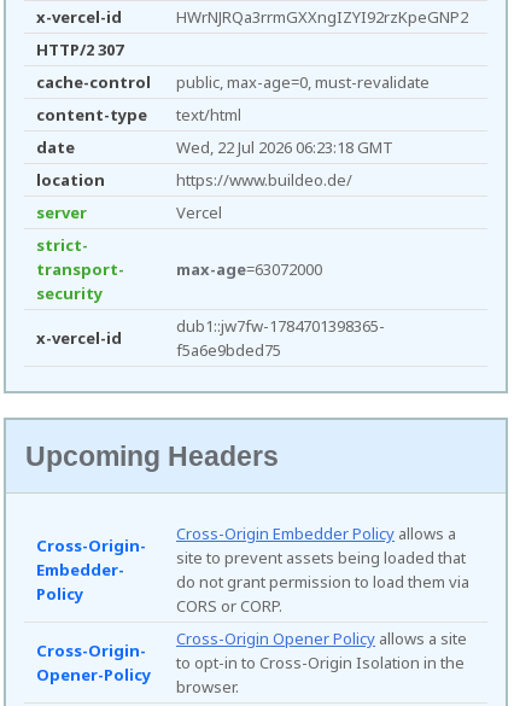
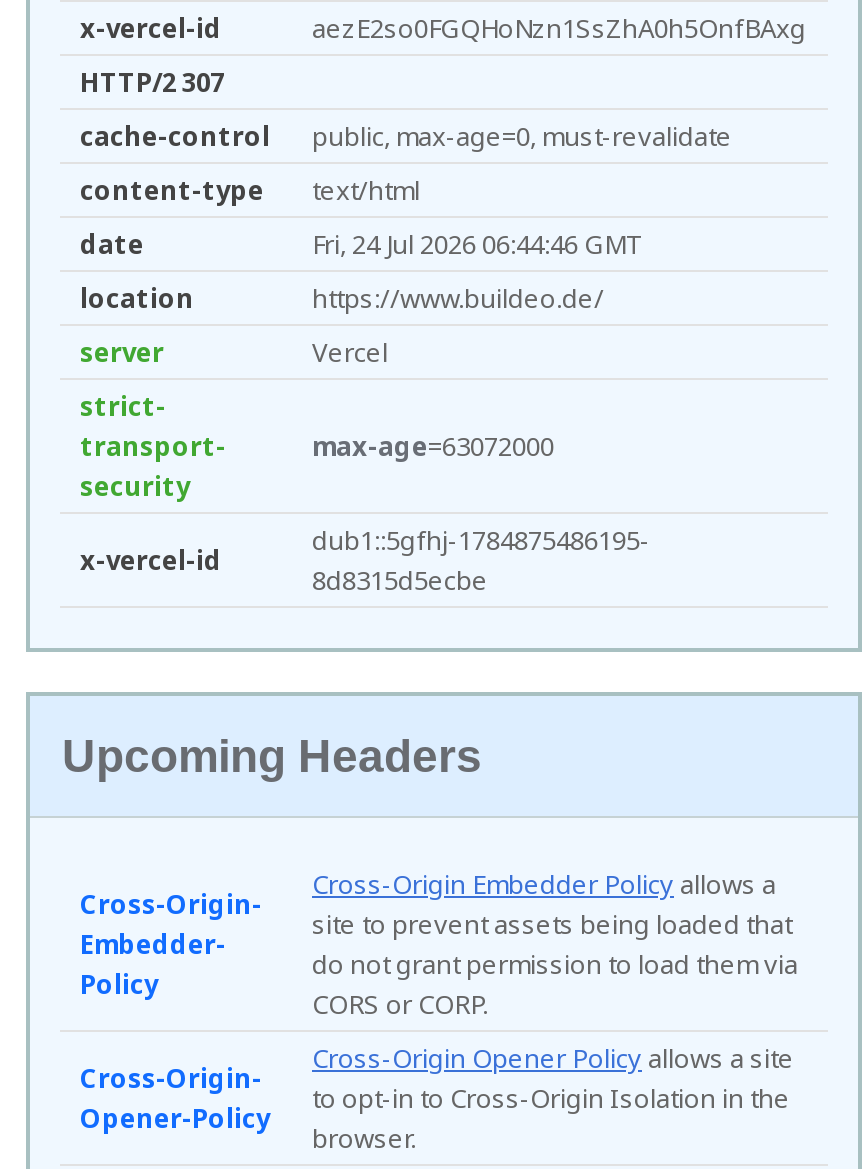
- HWrNJRQa3rrmGXXngIZYI92rzKpeGNP2
+ aezE2so0FGQHoNzn1SsZhA0h5OnfBAxg

- Wed, 22 Jul 2026 06:23:18 GMT
+ Fri, 24 Jul 2026 06:44:46 GMT

- dub1::jw7fw-1784701398365-
- f5a6e9bded75
+ dub1::5gfhj-1784875486195-
+ 8d8315d5ecbe
